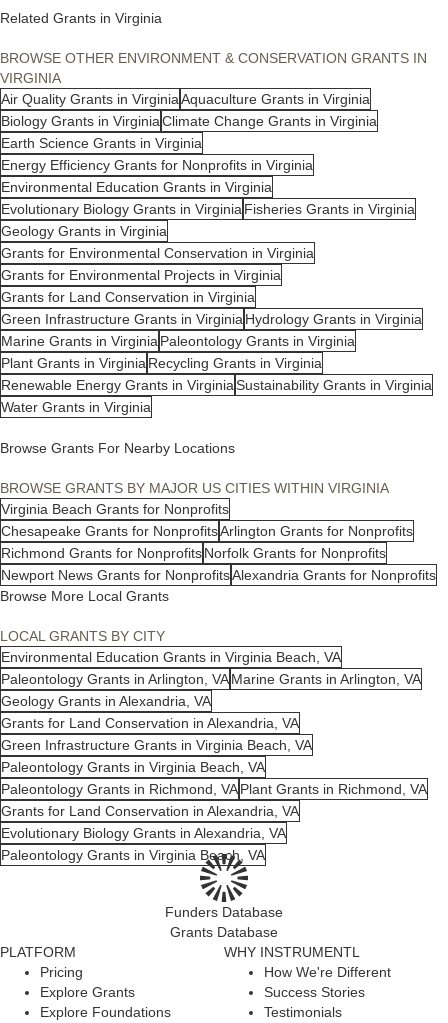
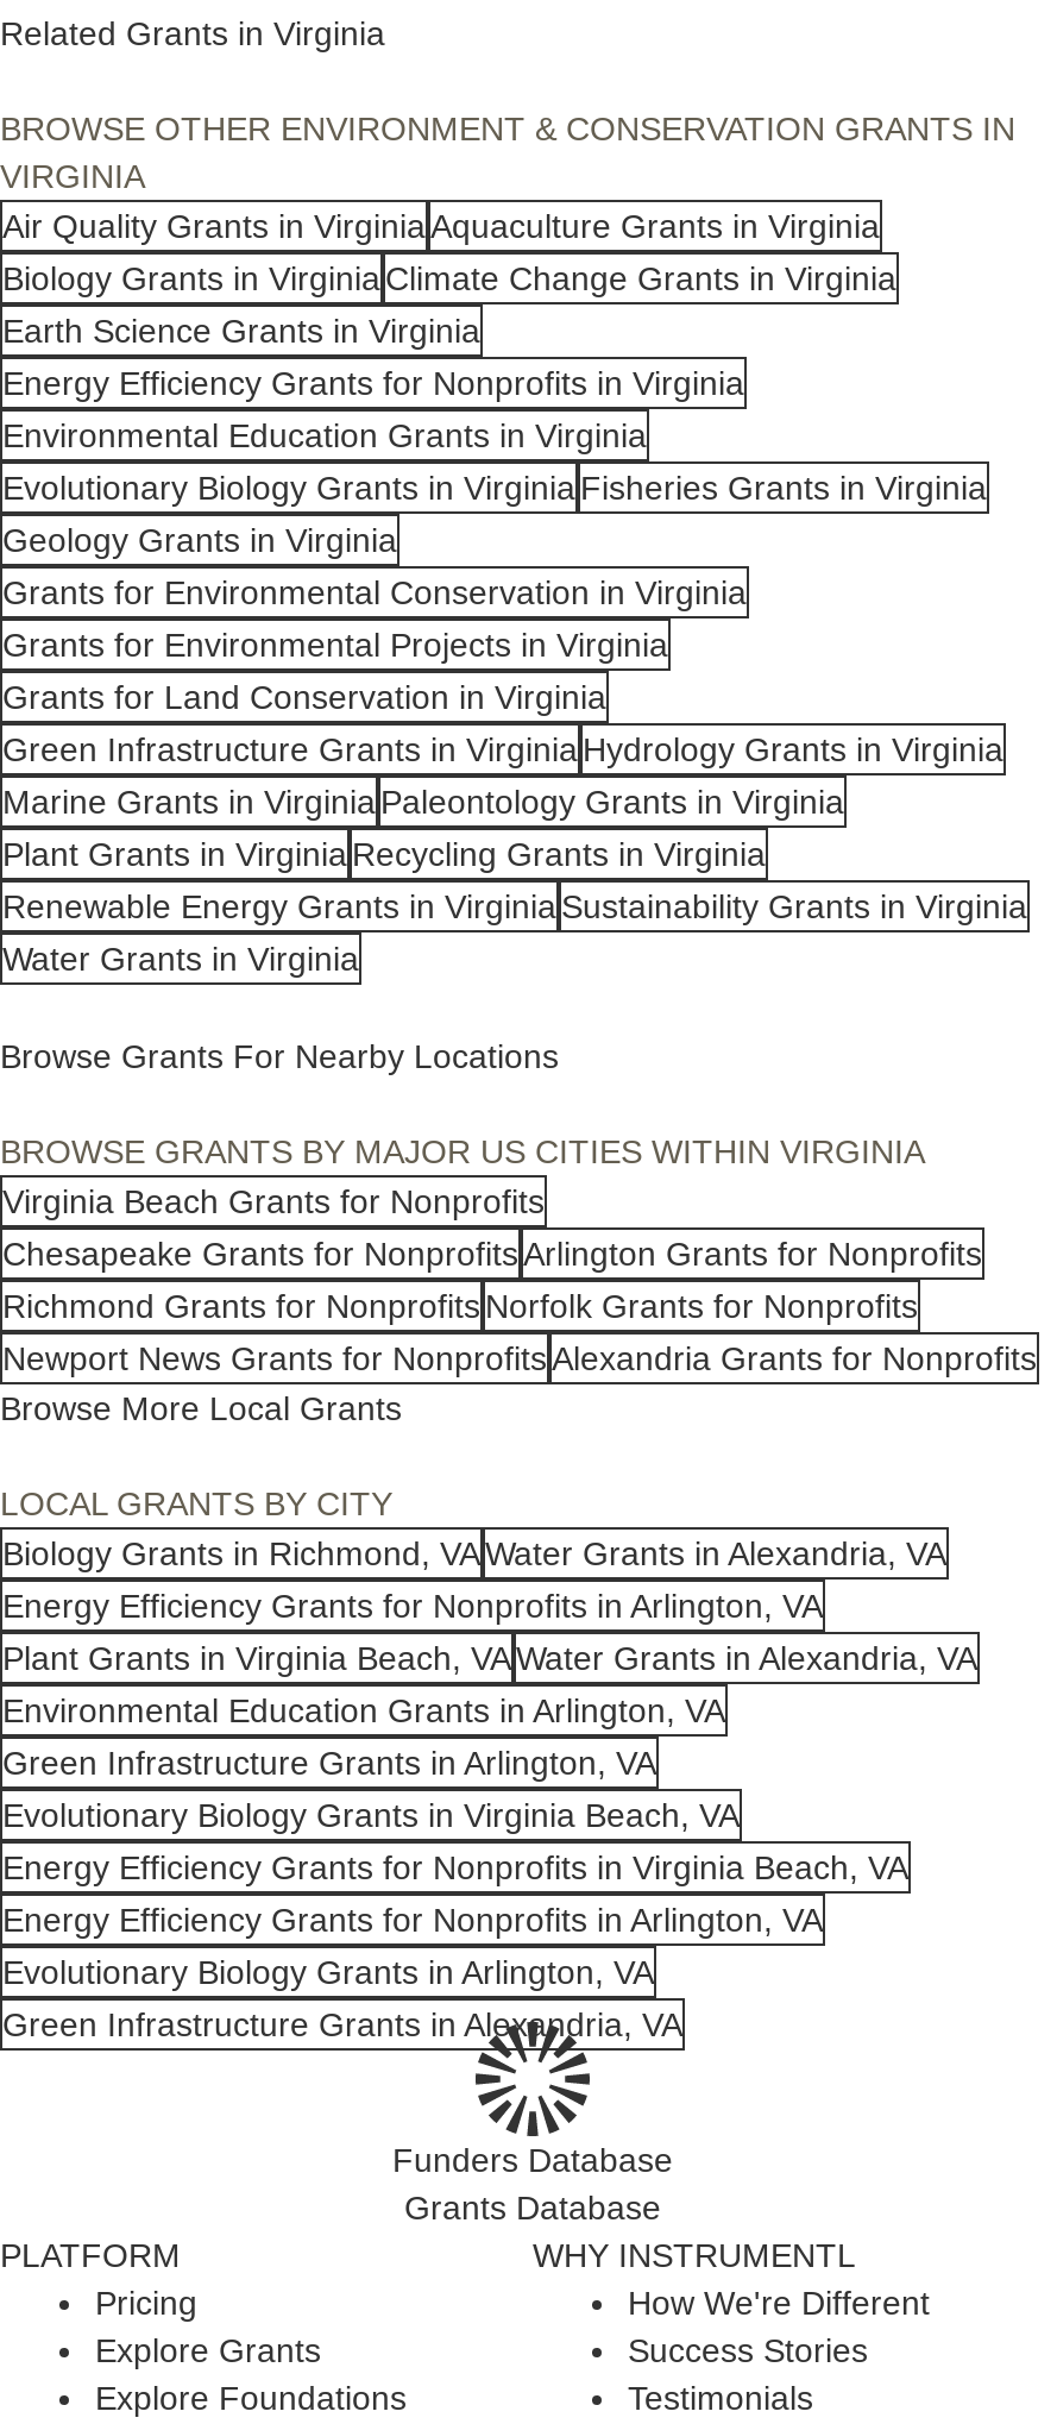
- Environmental Education Grants in Virginia Beach, VA
- Paleontology Grants in Arlington, VA Marine Grants in Arlington, VA
- Geology Grants in Alexandria, VA
- Grants for Land Conservation in Alexandria, VA
- Green Infrastructure Grants in Virginia Beach, VA
- Paleontology Grants in Virginia Beach, VA
- Paleontology Grants in Richmond, VA Plant Grants in Richmond, VA
- Grants for Land Conservation in Alexandria, VA
- Evolutionary Biology Grants in Alexandria, VA
- Paleontology Grants in Virginia Beach, VA
+ Biology Grants in Richmond, VA Water Grants in Alexandria, VA
+ Energy Efficiency Grants for Nonprofits in Arlington, VA
+ Plant Grants in Virginia Beach, VA Water Grants in Alexandria, VA
+ Environmental Education Grants in Arlington, VA
+ Green Infrastructure Grants in Arlington, VA
+ Evolutionary Biology Grants in Virginia Beach, VA
+ Energy Efficiency Grants for Nonprofits in Virginia Beach, VA
+ Energy Efficiency Grants for Nonprofits in Arlington, VA
+ Evolutionary Biology Grants in Arlington, VA
+ Green Infrastructure Grants in Alexandria, VA
